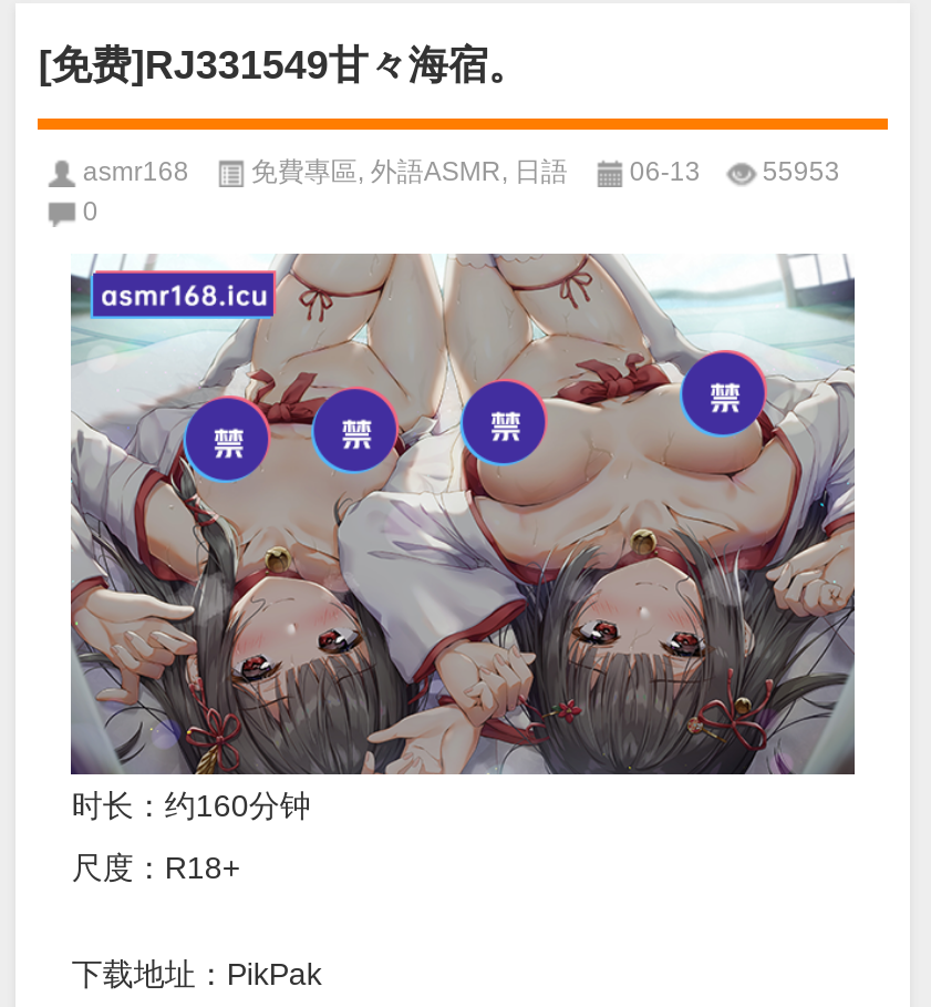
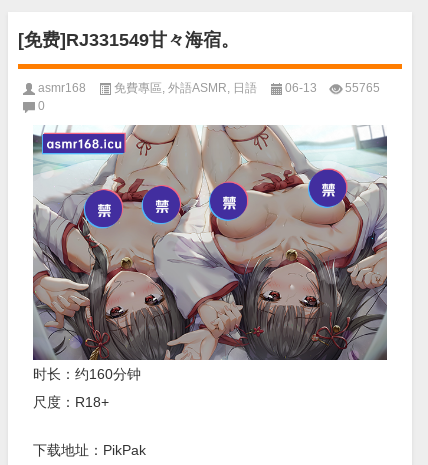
- asmr168 免費專區,外語ASMR,日語 06-13 55953
+ asmr168 免費專區,外語ASMR,日語 06-13 55765
